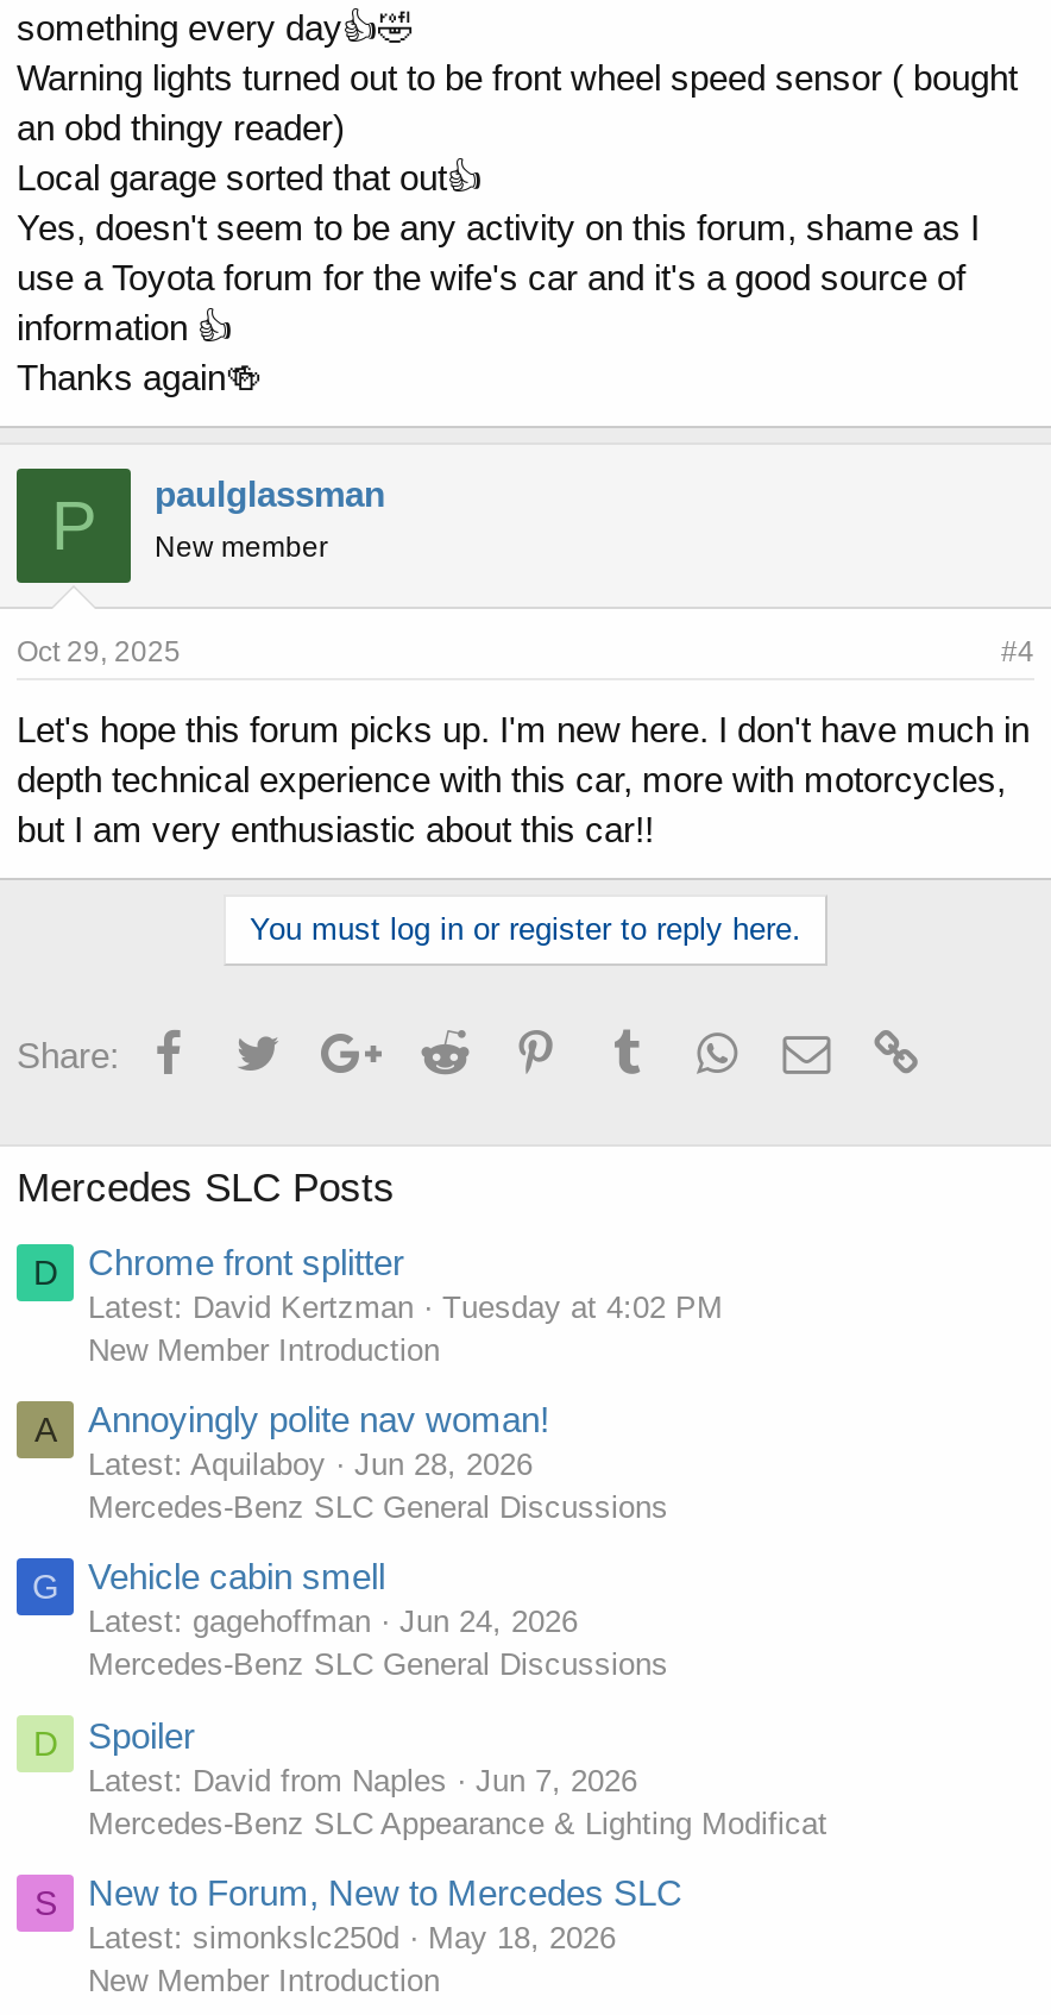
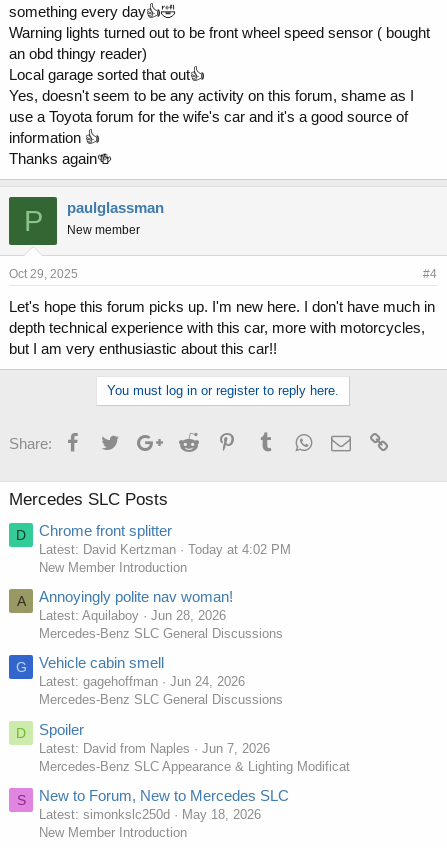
- Latest: David Kertzman Tuesday at 4:02 PM
+ Latest: David Kertzman Today at 4:02 PM
